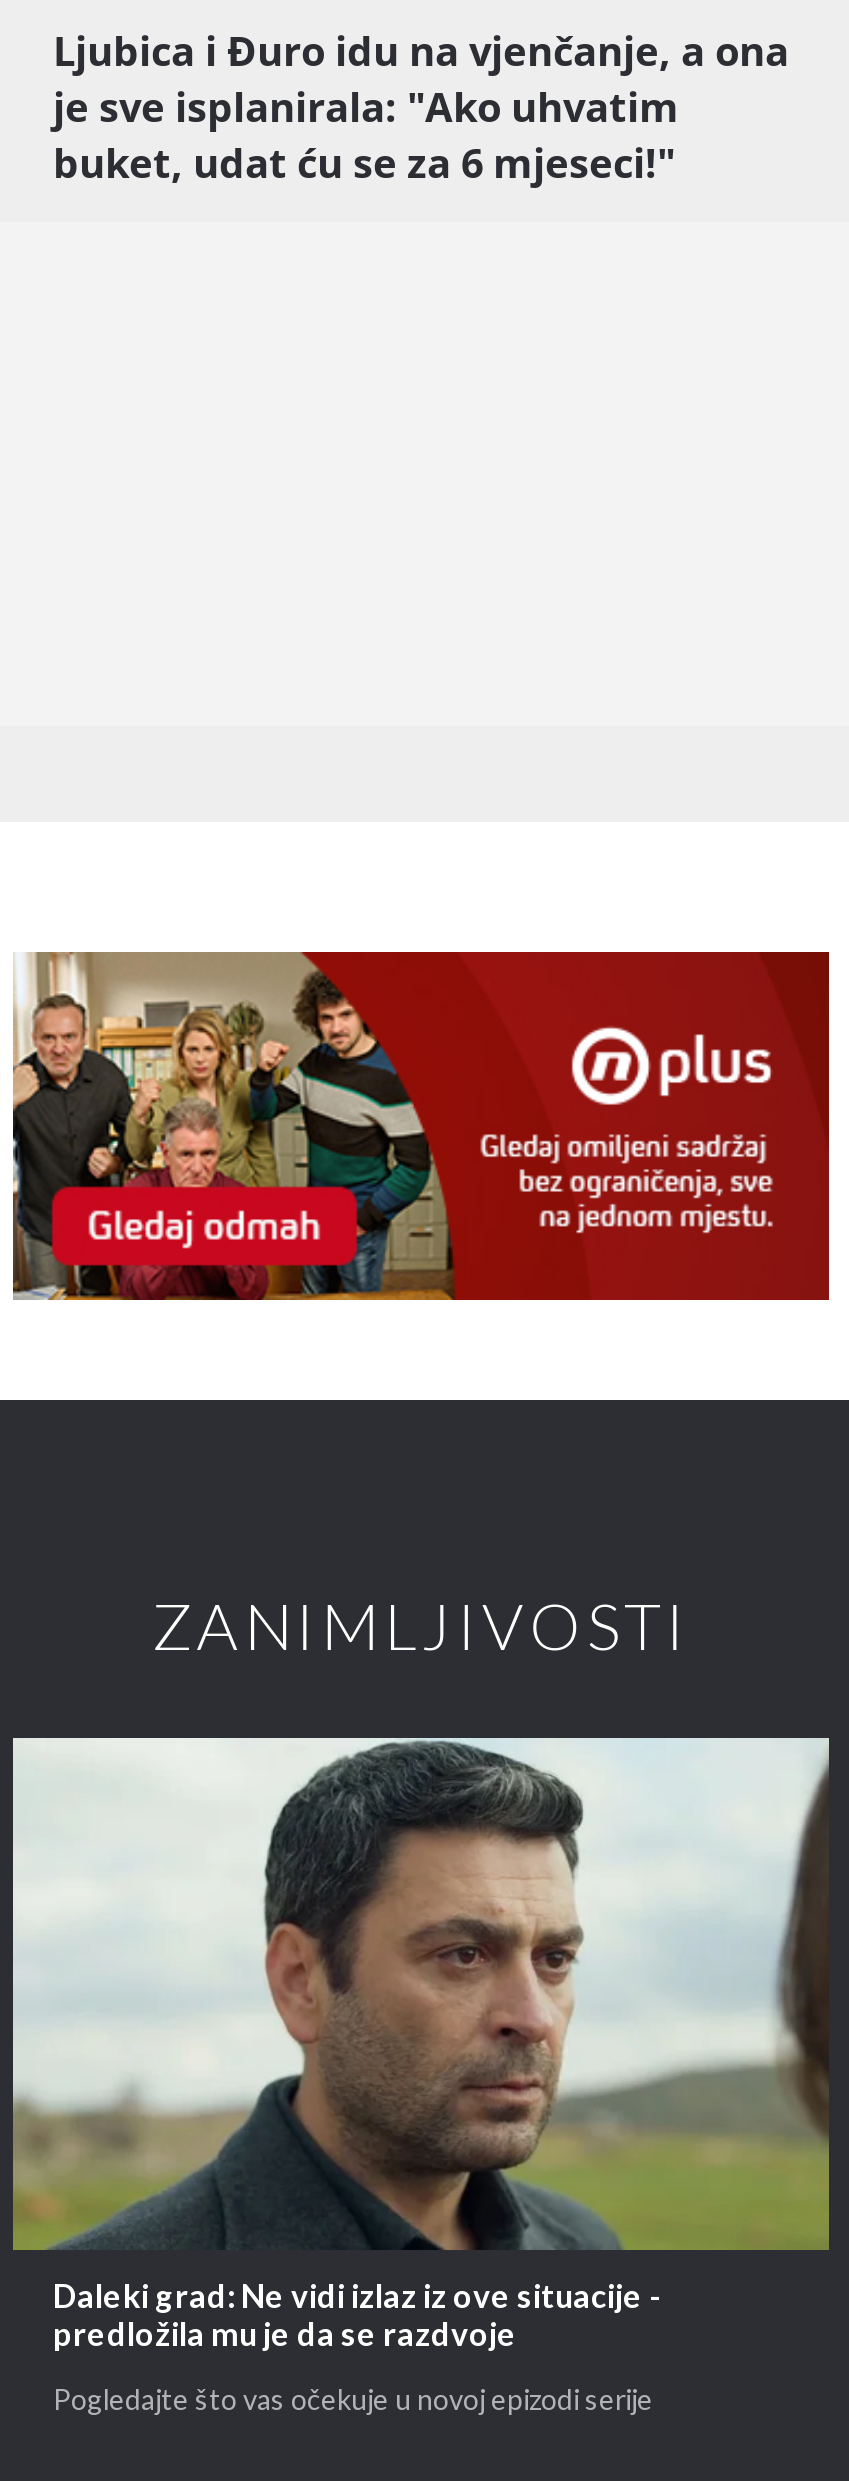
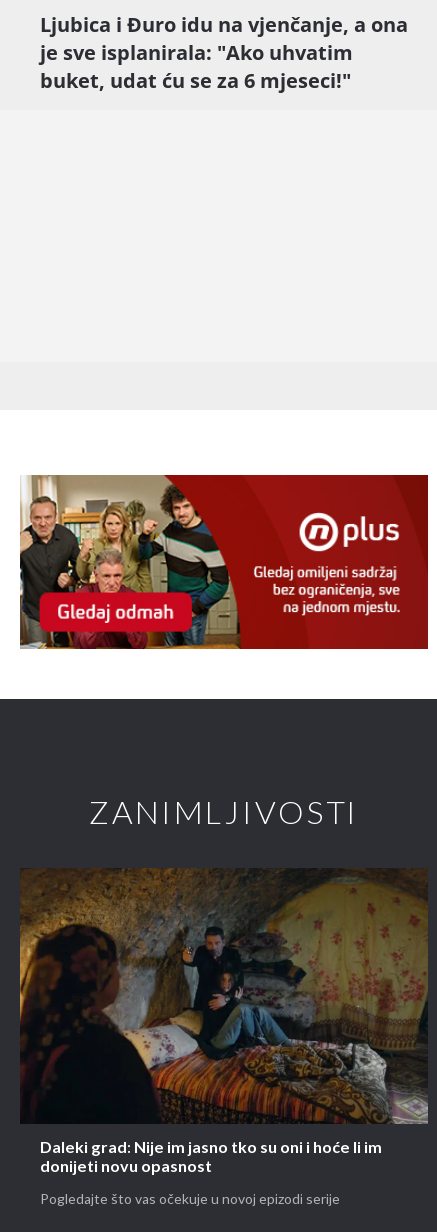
- [image]
- Daleki grad: Ne vidi izlaz iz ove situacije -
- predložila mu je da se razdvoje
+ [image]
+ Daleki grad: Nije im jasno tko su oni i hoće li im
+ donijeti novu opasnost
